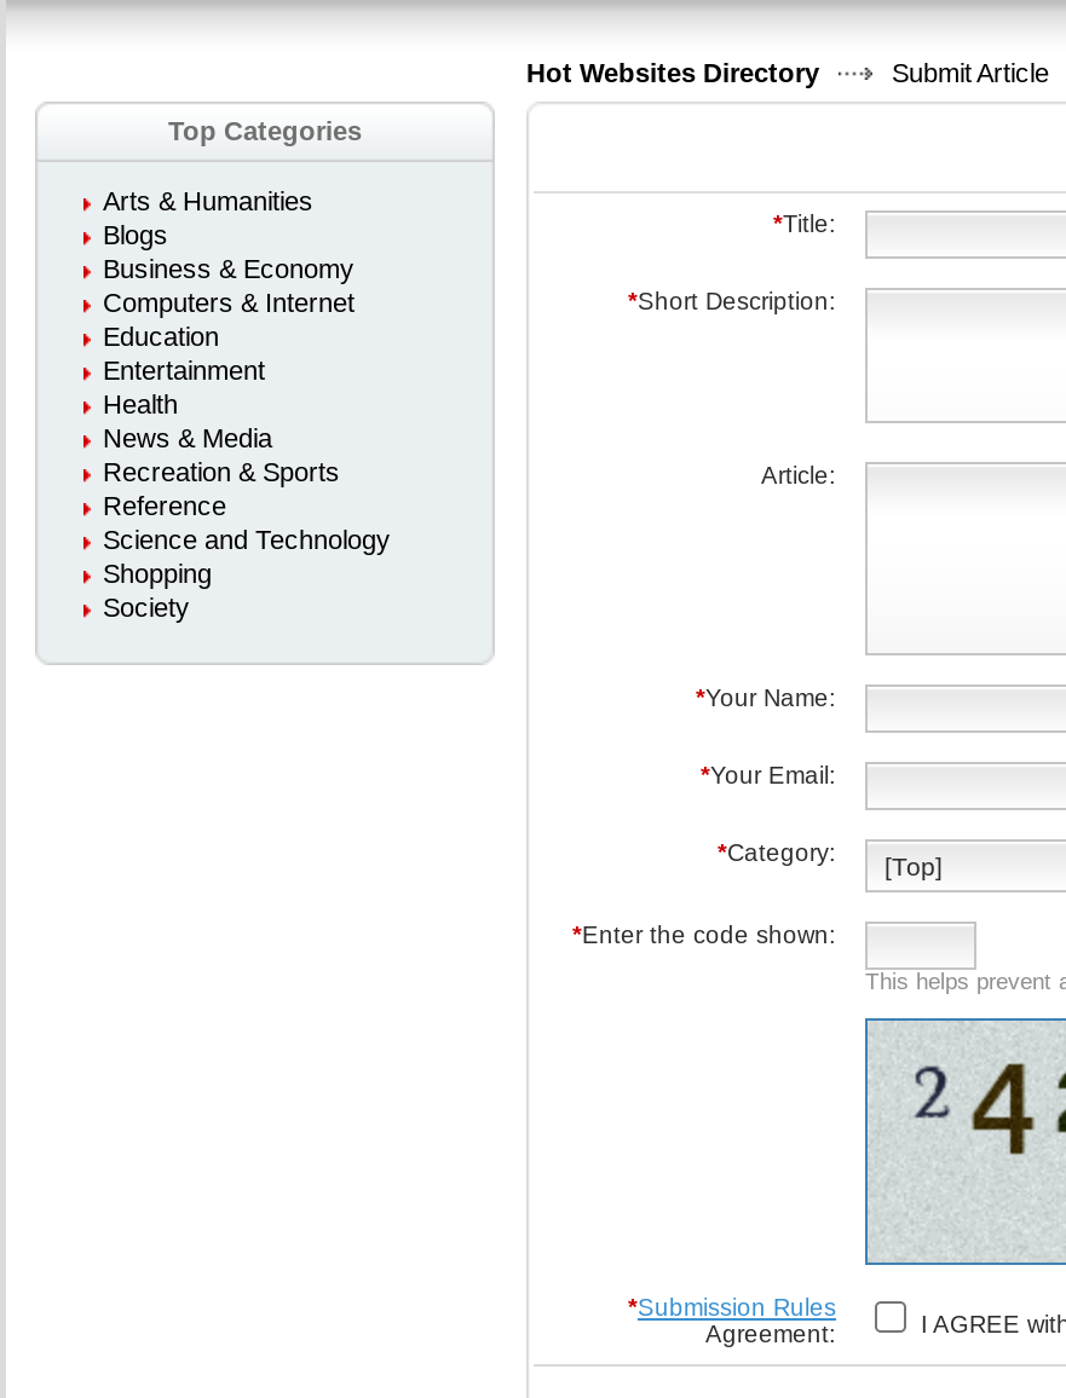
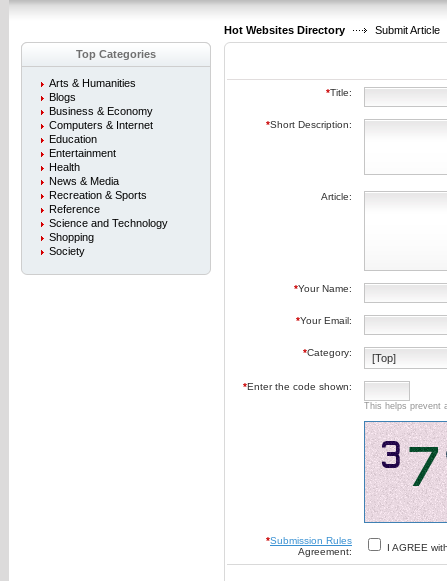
- [image]
+ [image]
